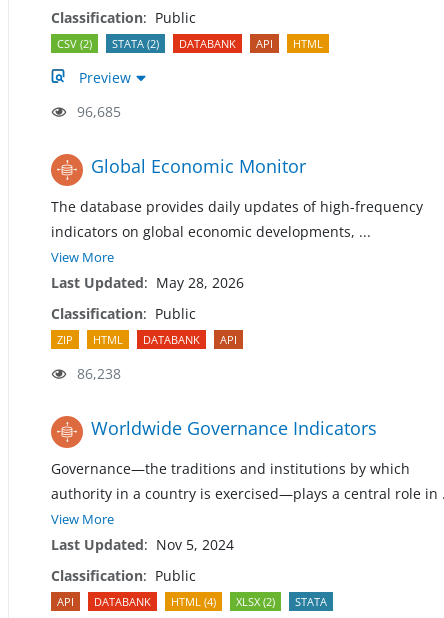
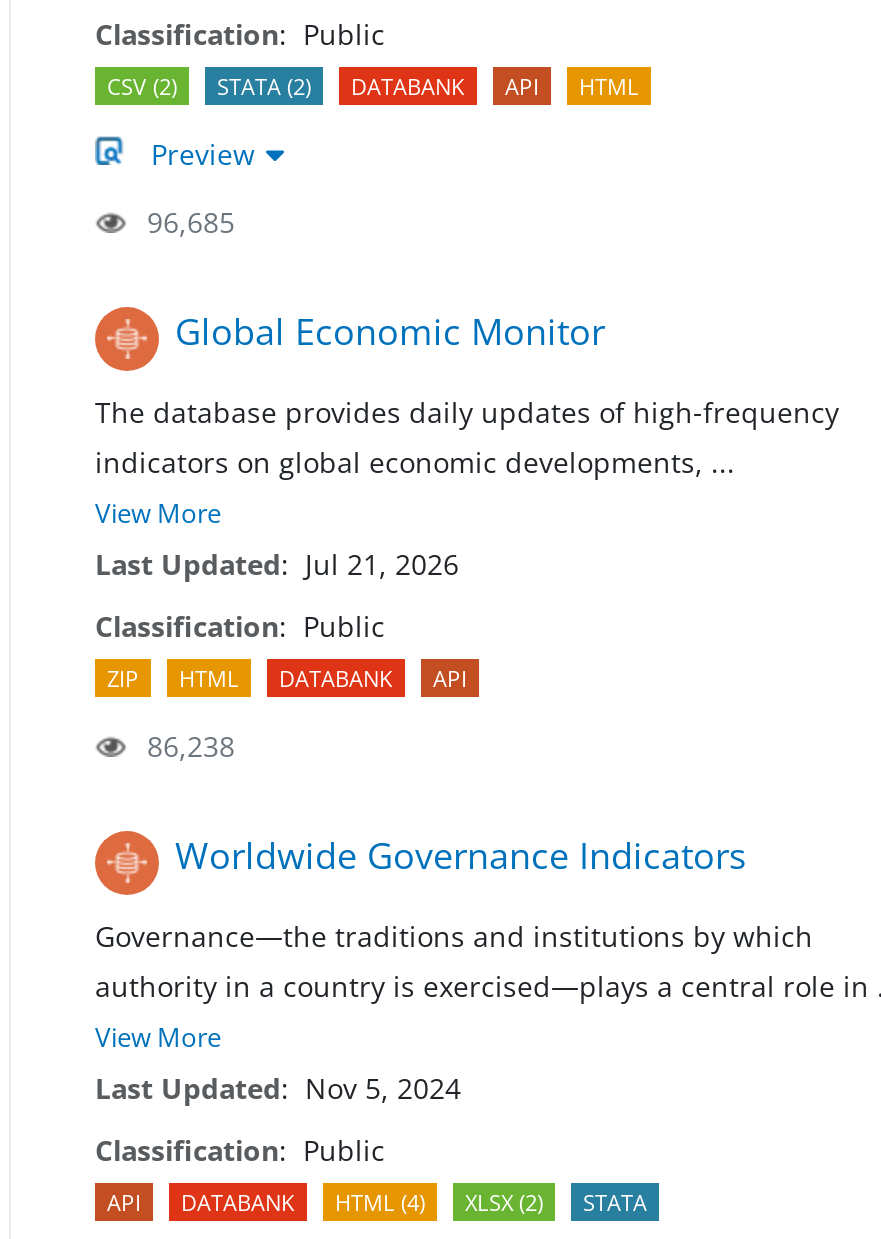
- Last Updated: May 28, 2026
+ Last Updated: Jul 21, 2026
